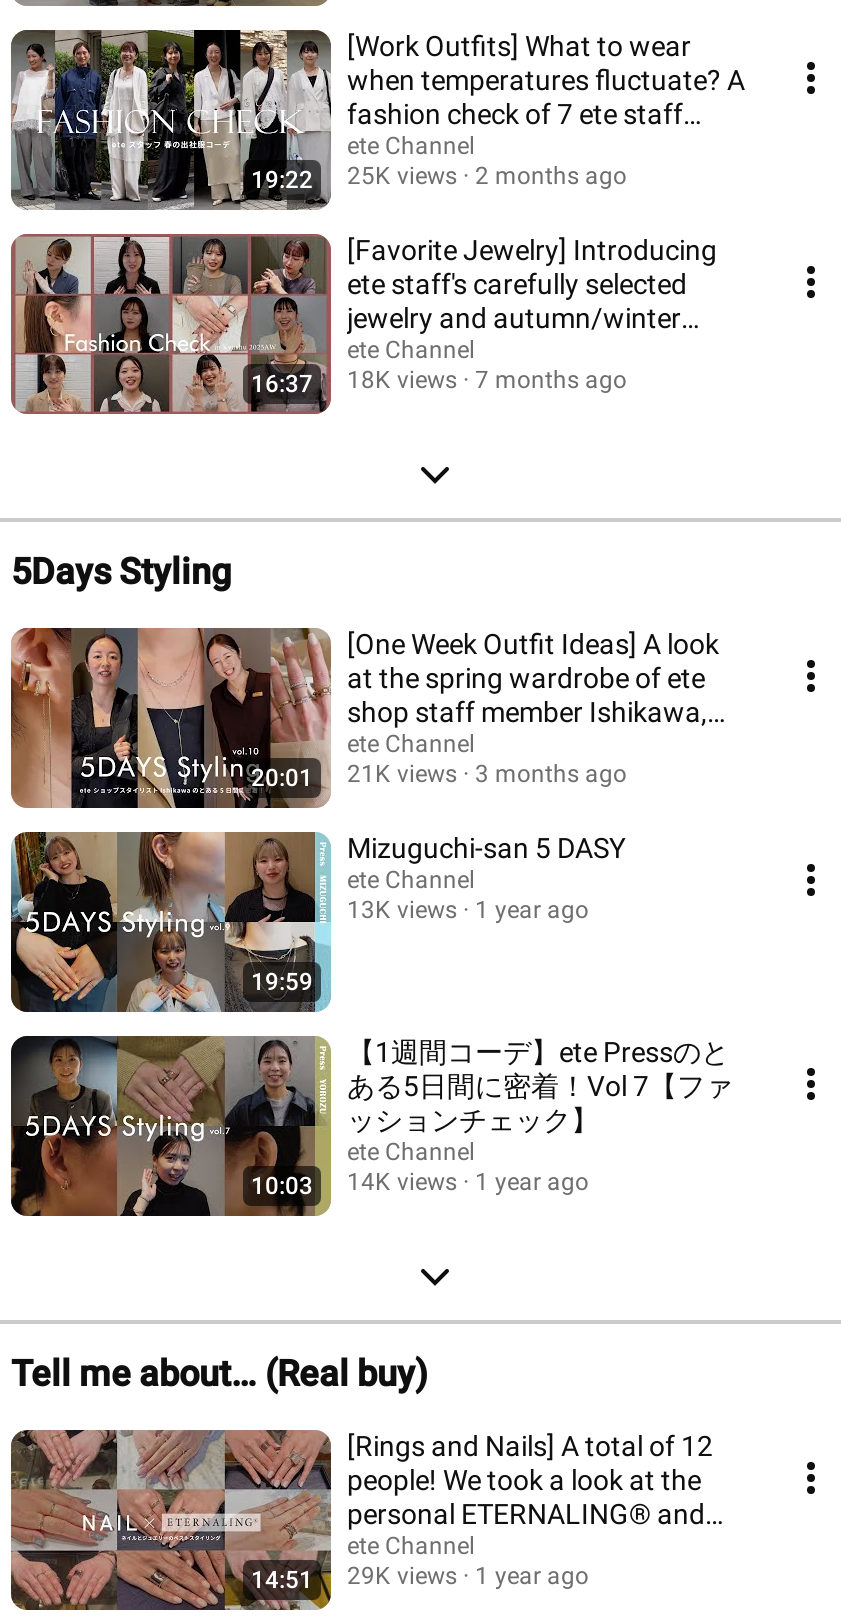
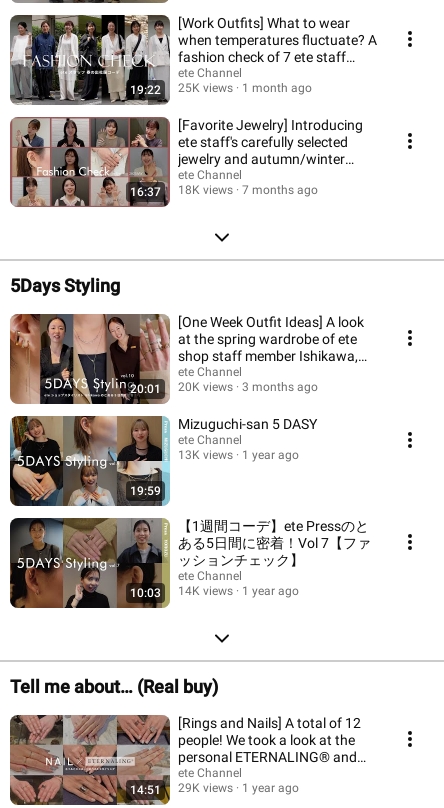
- 19:22 25K views 2 months ago
+ 19:22 25K views 1 month ago

- 20:01 21K views 3 months ago
+ 20:01 20K views 3 months ago
